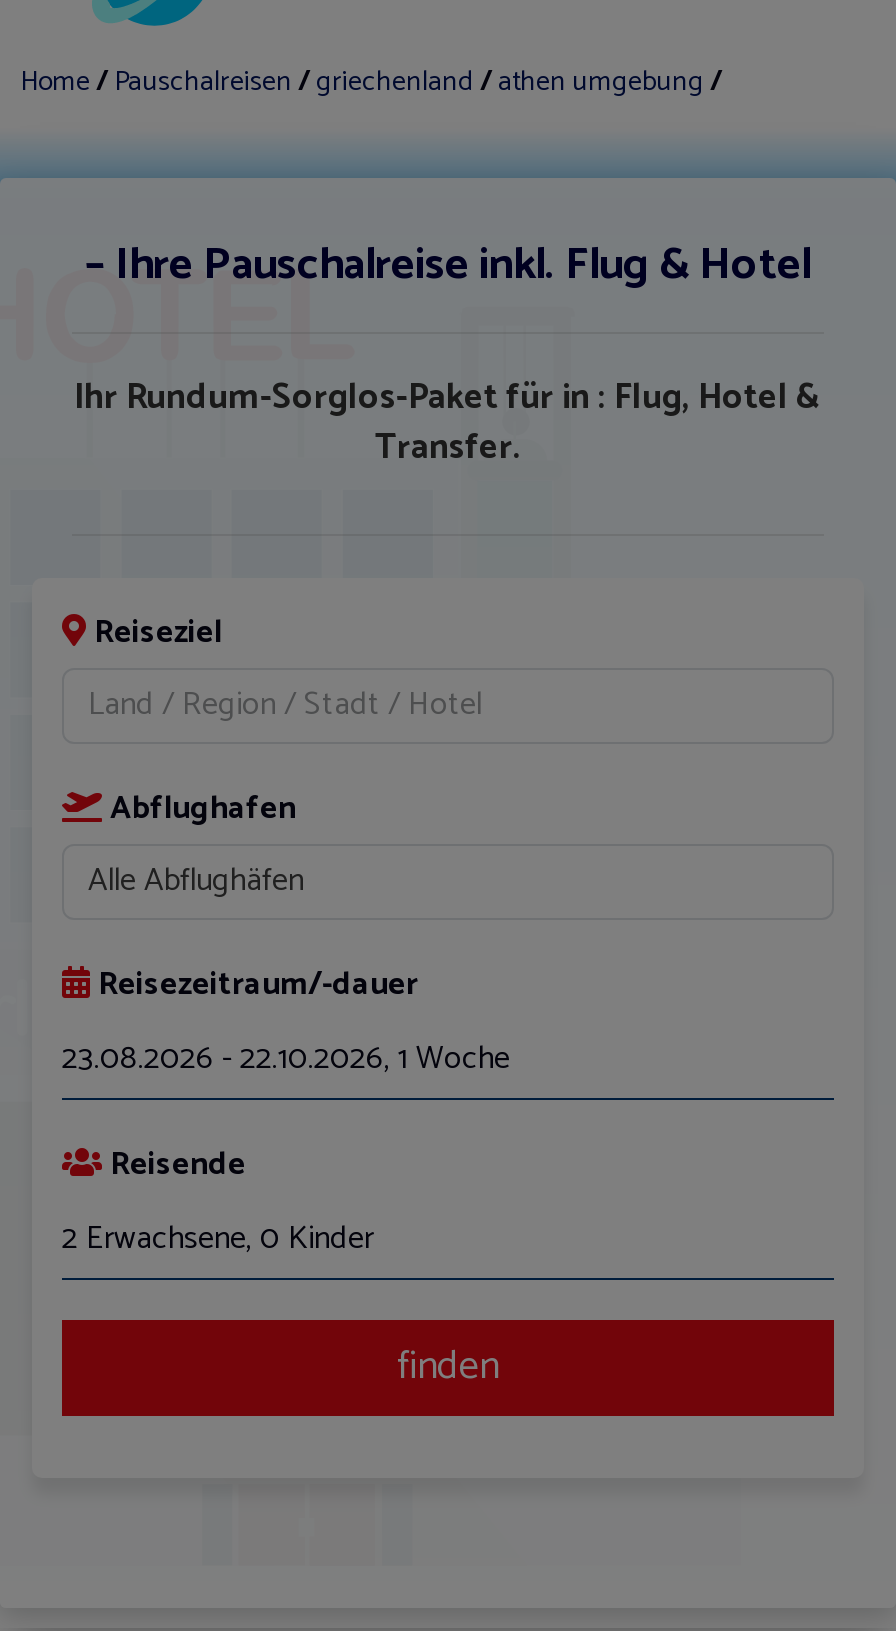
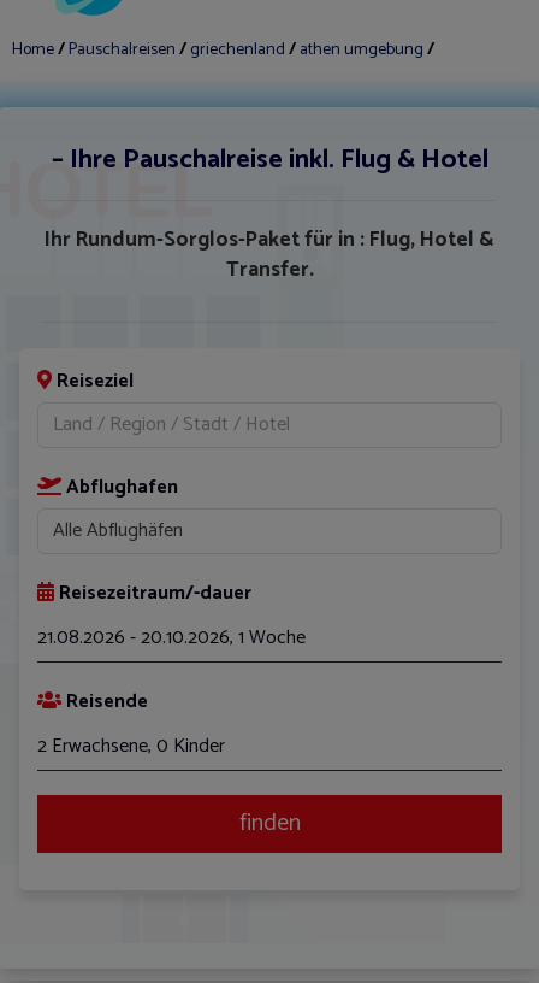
- 23.08.2026 - 22.10.2026, 1 Woche
+ 21.08.2026 - 20.10.2026, 1 Woche
